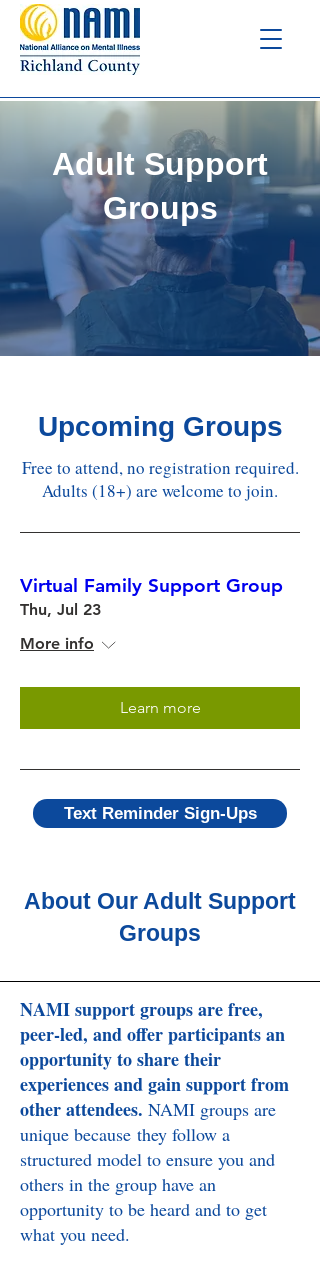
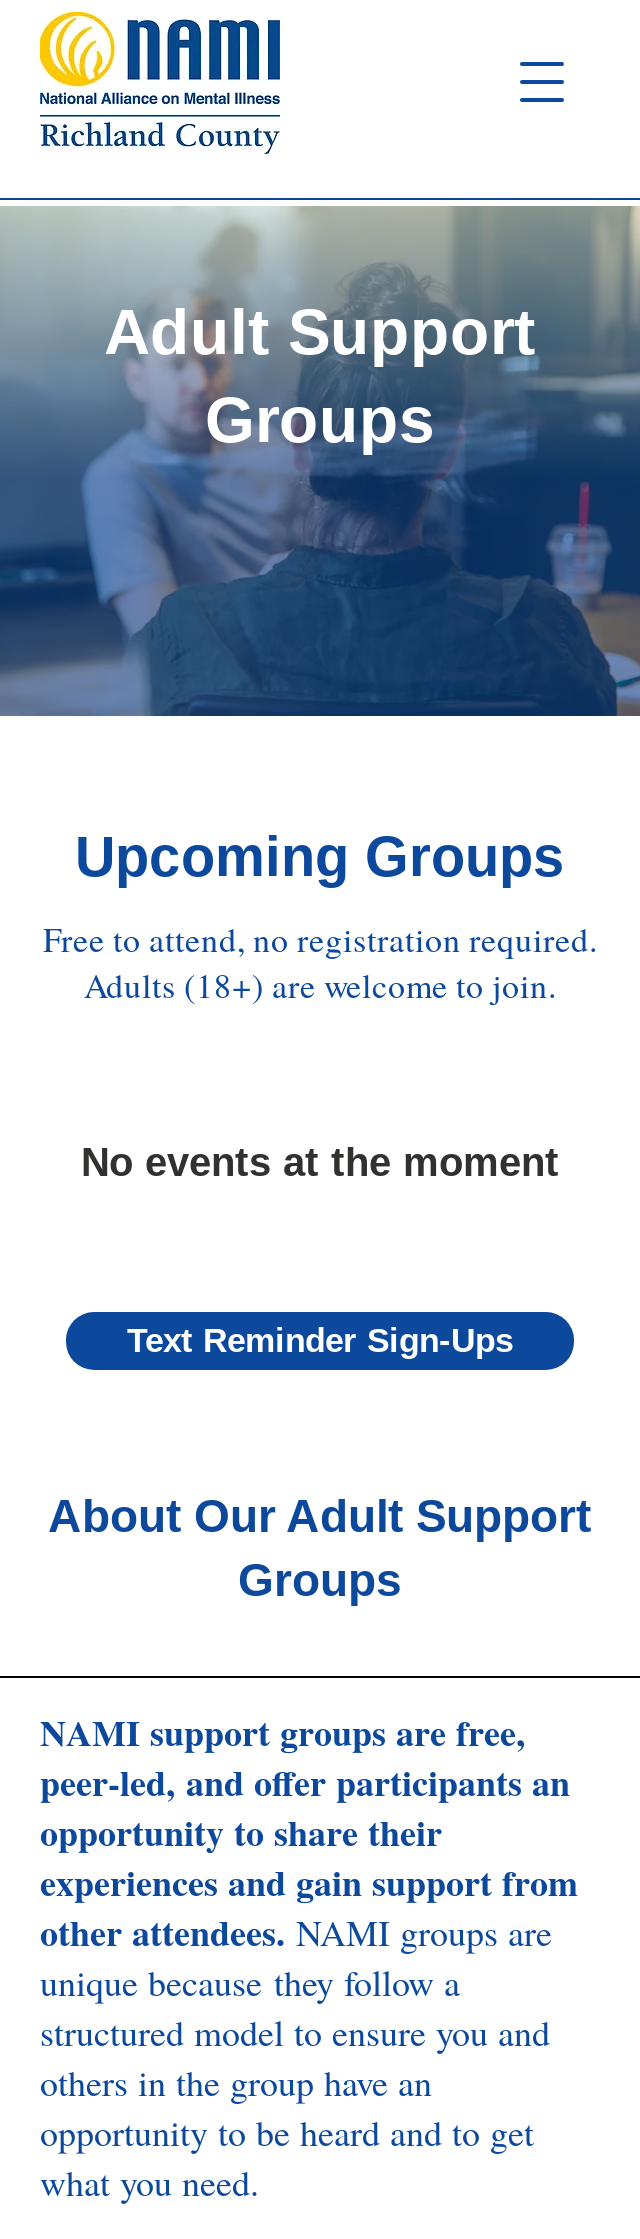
- Virtual Family Support Group
- Thu, Jul 23
- More info
- Learn more
+ No events at the moment
